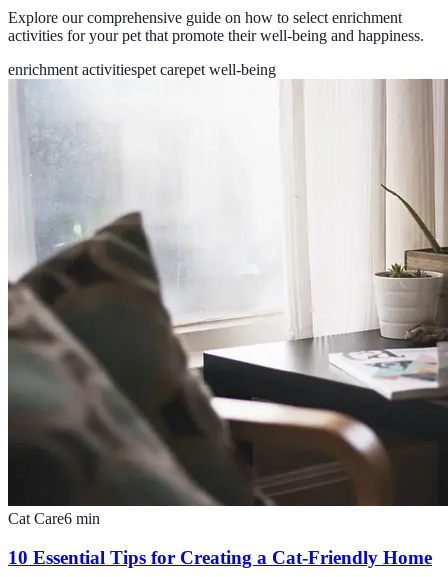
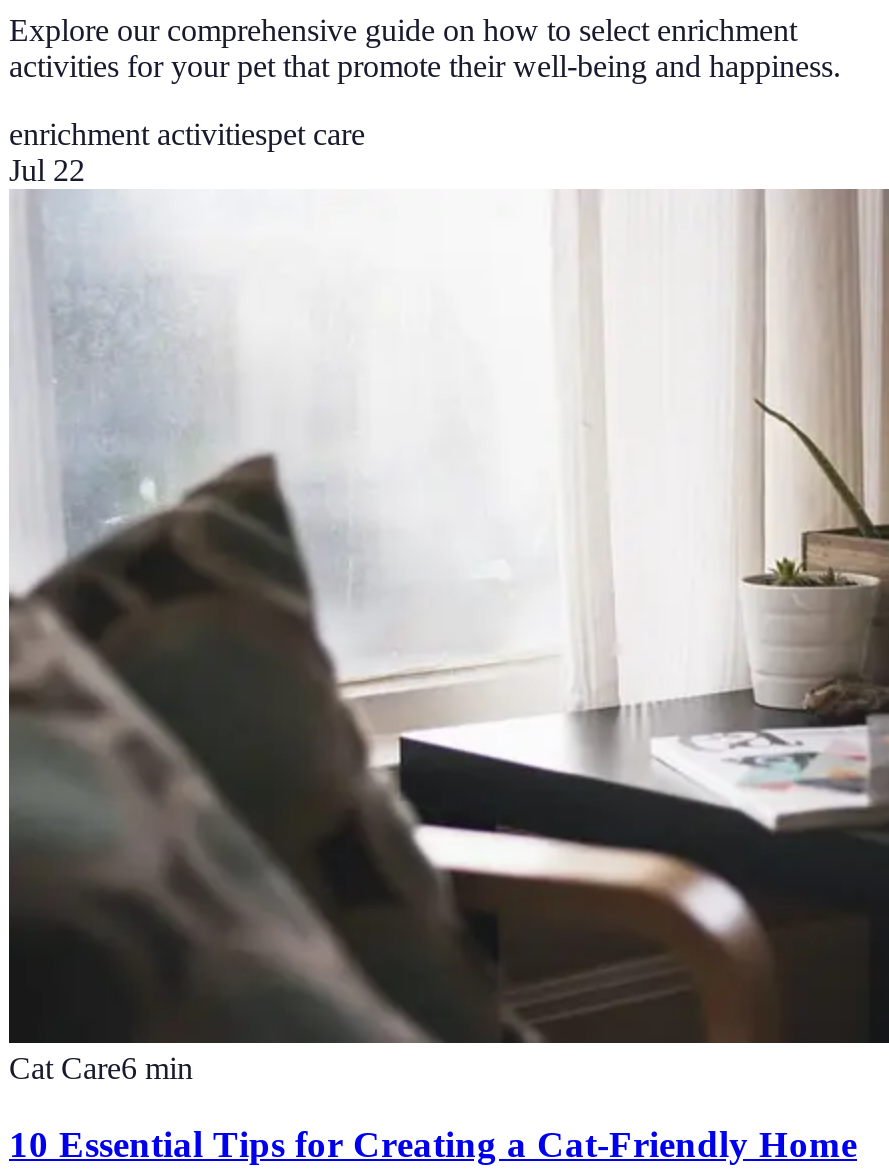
- enrichment activitiespet carepet well-being
+ enrichment activitiespet care
+ Jul 22
